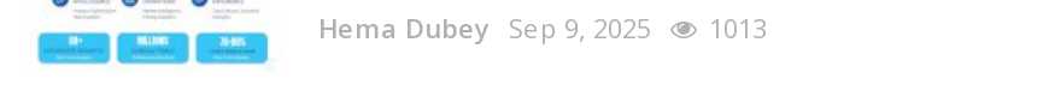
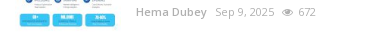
- Hema Dubey Sep 9, 2025 1013
+ Hema Dubey Sep 9, 2025 672
